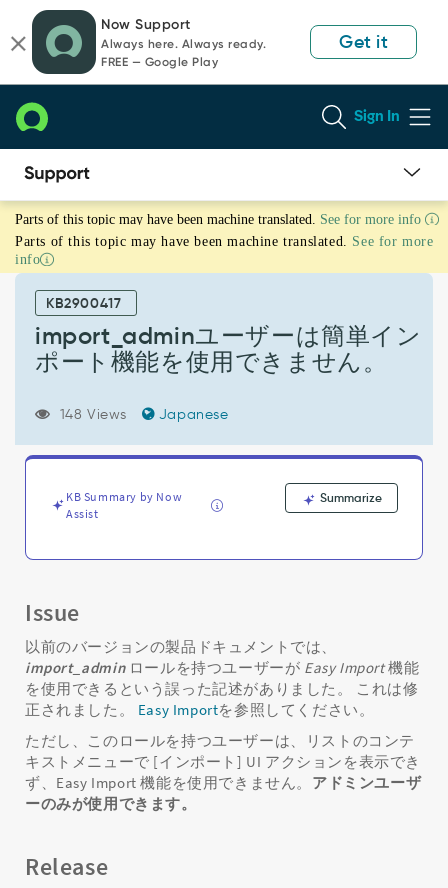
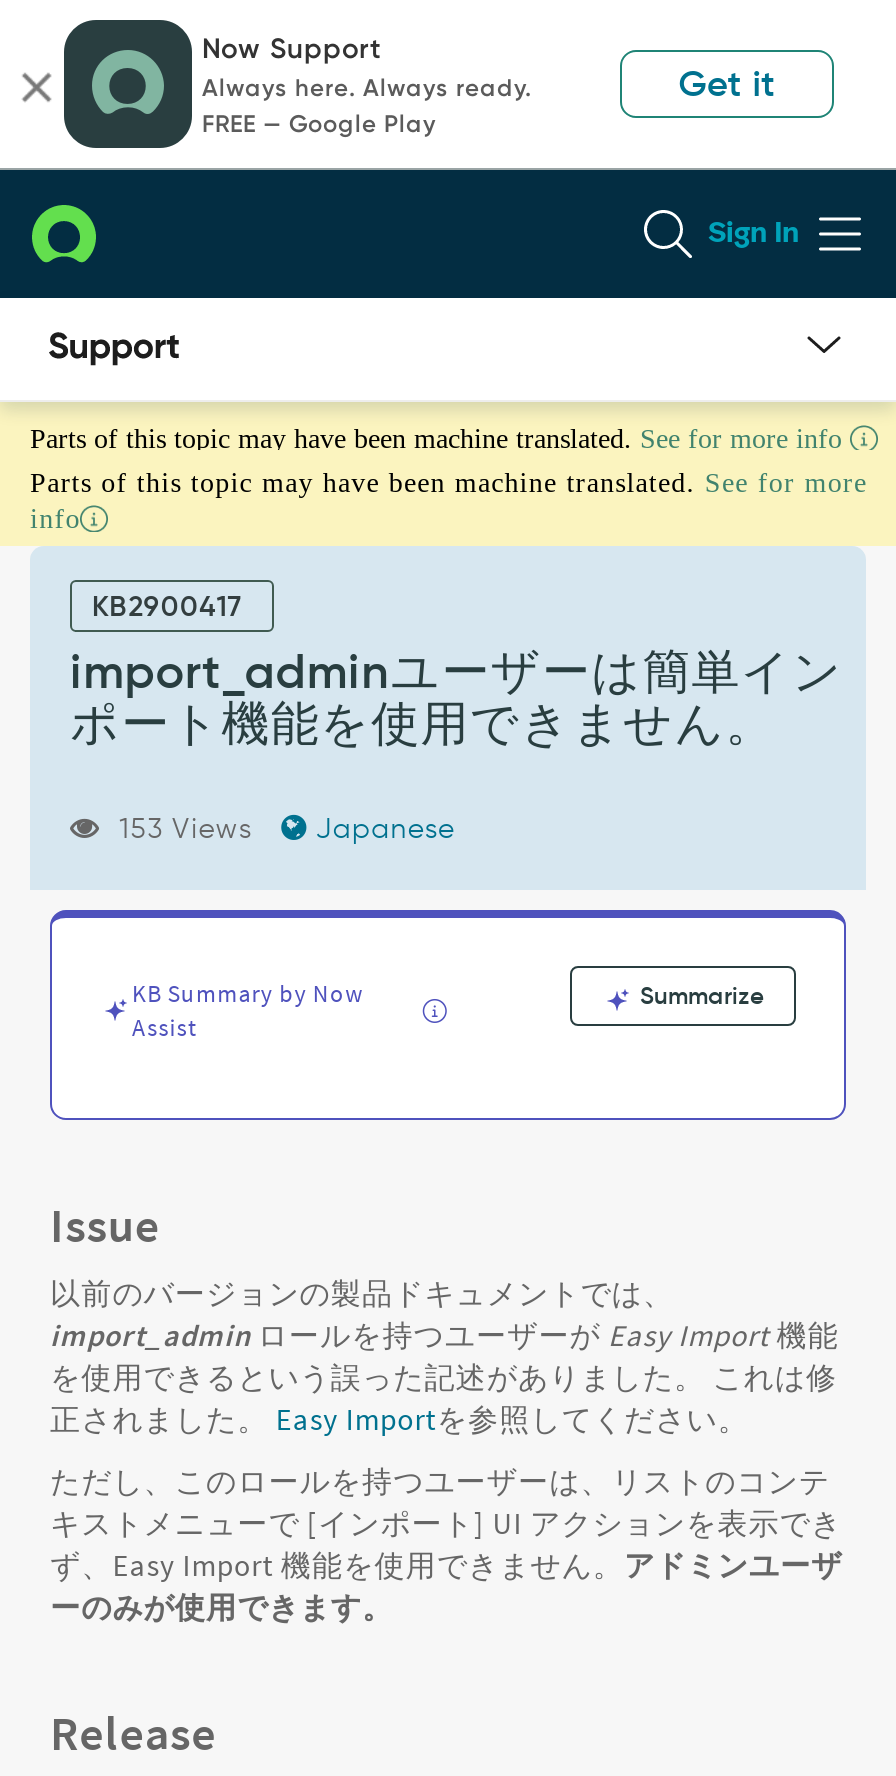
- 148 Views Japanese
+ 153 Views Japanese
